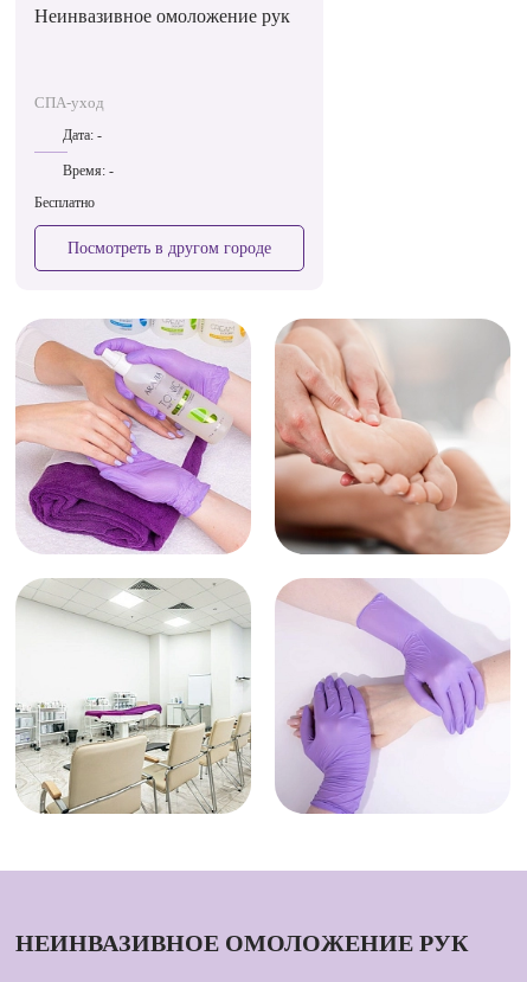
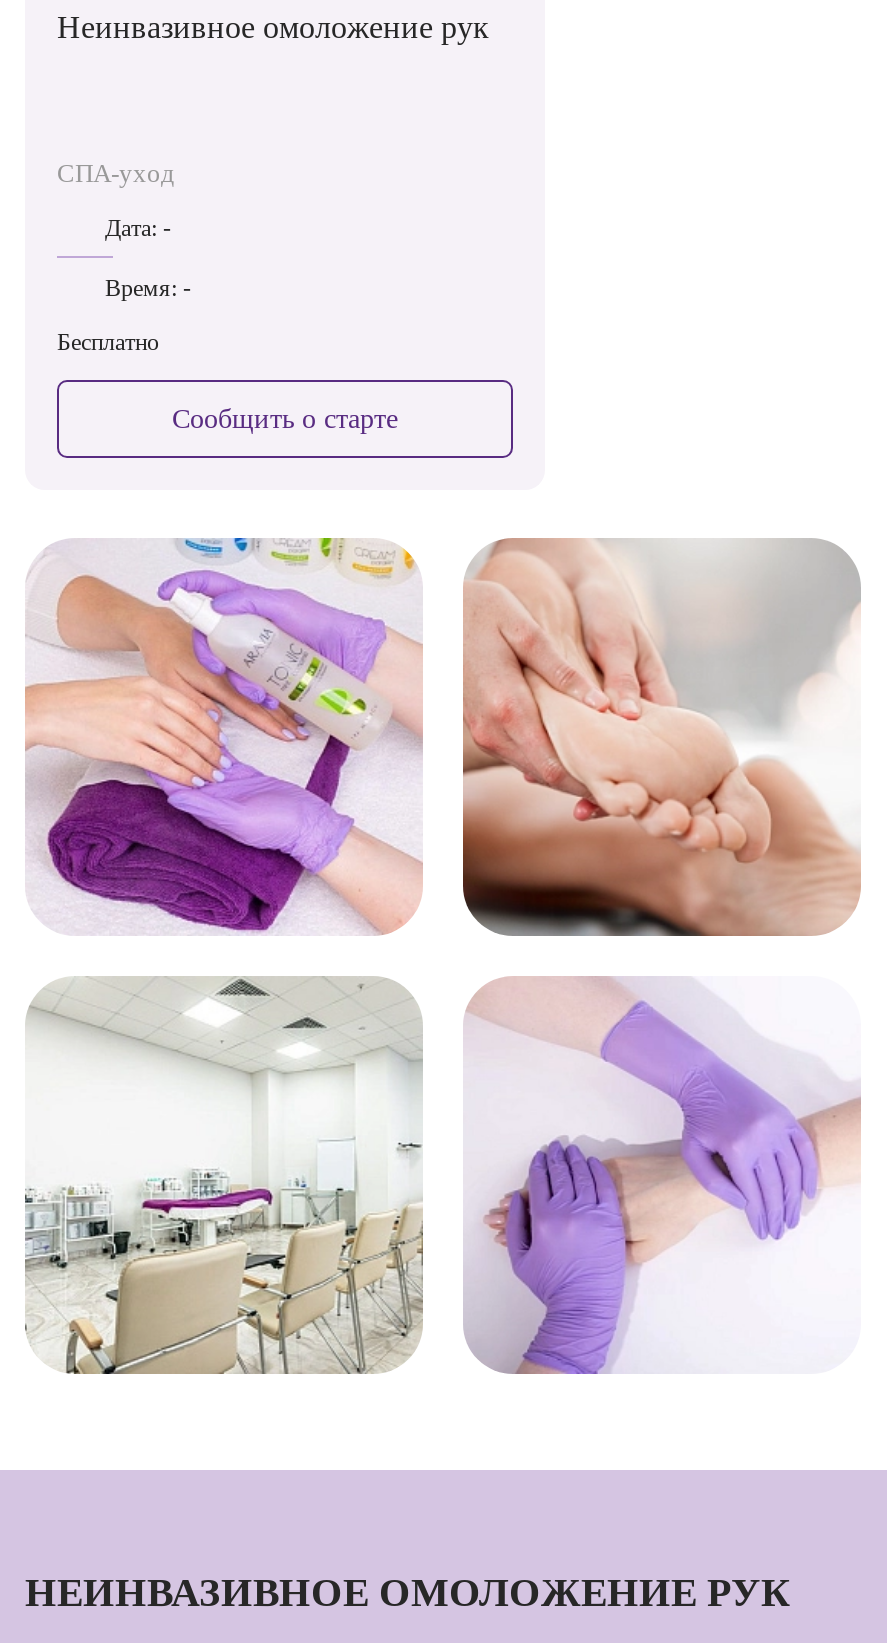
- Посмотреть в другом городе
+ Сообщить о старте
